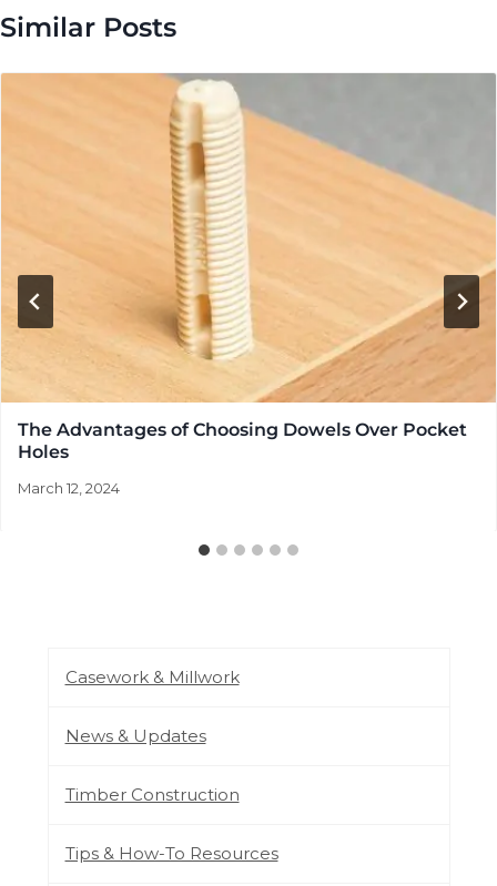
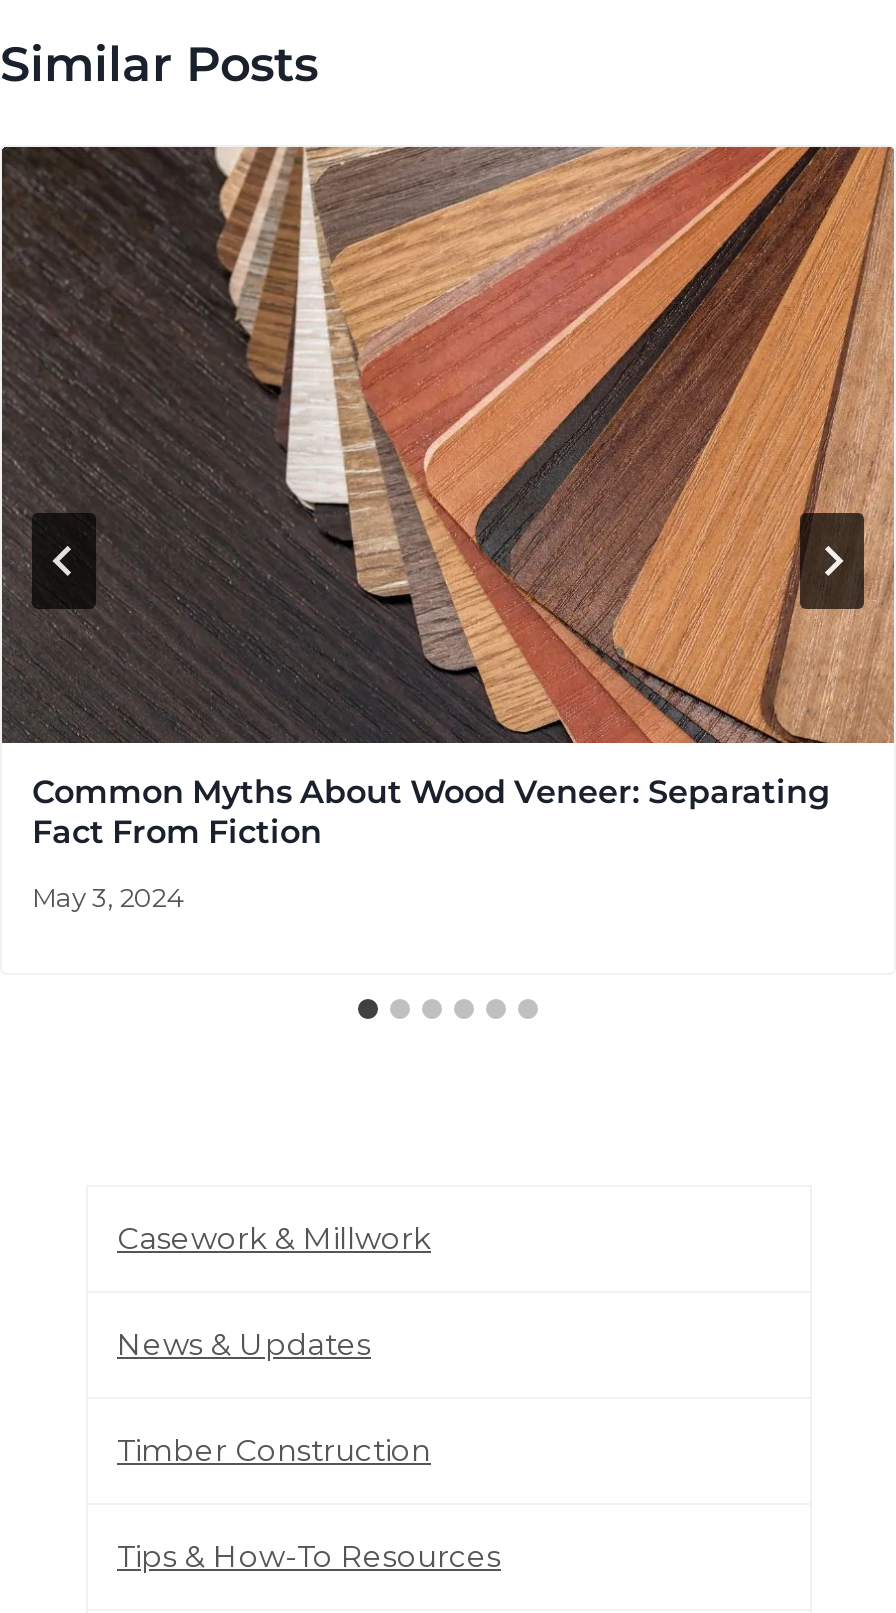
- [image]
- The Advantages of Choosing Dowels Over Pocket
- Holes
+ [image]
+ Common Myths About Wood Veneer: Separating
+ Fact From Fiction

- March 12, 2024
+ May 3, 2024
